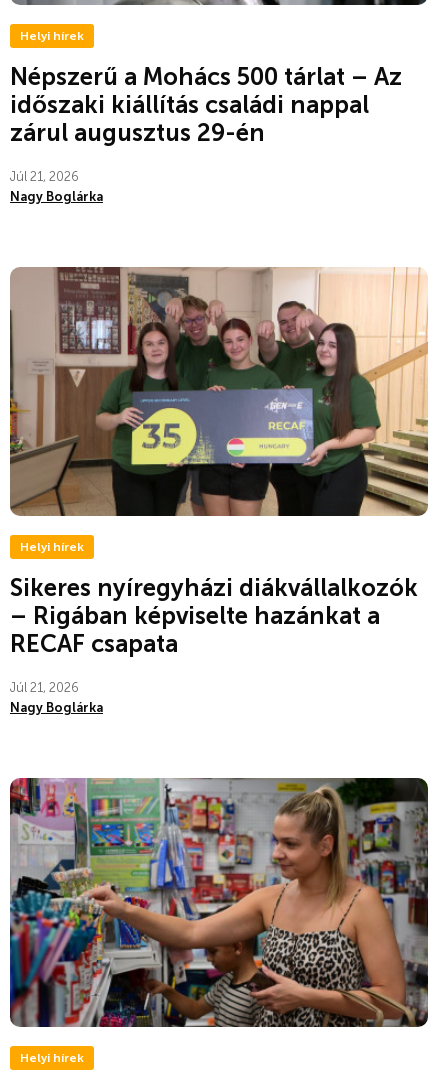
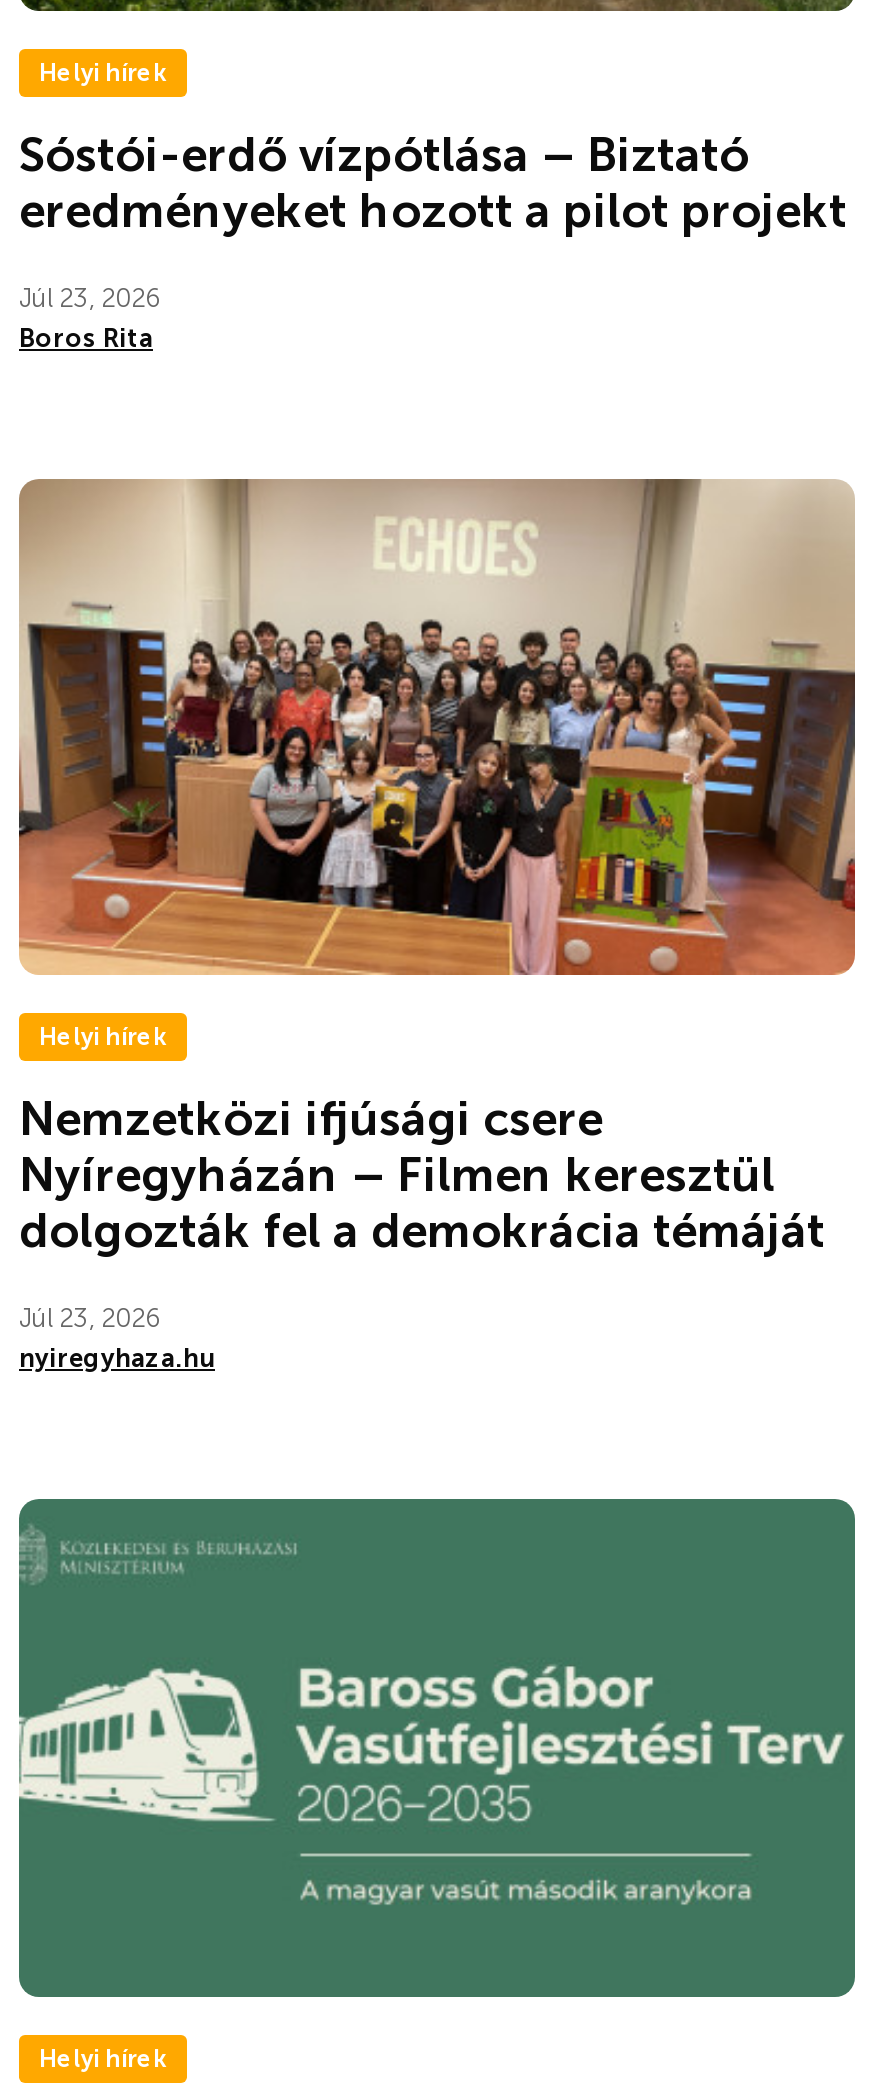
- Népszerű a Mohács 500 tárlat – Az
- időszaki kiállítás családi nappal
- zárul augusztus 29-én
+ Sóstói-erdő vízpótlása – Biztató
+ eredményeket hozott a pilot projekt

- Júl 21, 2026
- Nagy Boglárka
+ Júl 23, 2026
+ Boros Rita

- [image]
+ [image]

- Sikeres nyíregyházi diákvállalkozók
- – Rigában képviselte hazánkat a
- RECAF csapata
+ Nemzetközi ifjúsági csere
+ Nyíregyházán – Filmen keresztül
+ dolgozták fel a demokrácia témáját

- Júl 21, 2026
- Nagy Boglárka
+ Júl 23, 2026
+ nyiregyhaza.hu

- [image]
+ [image]
